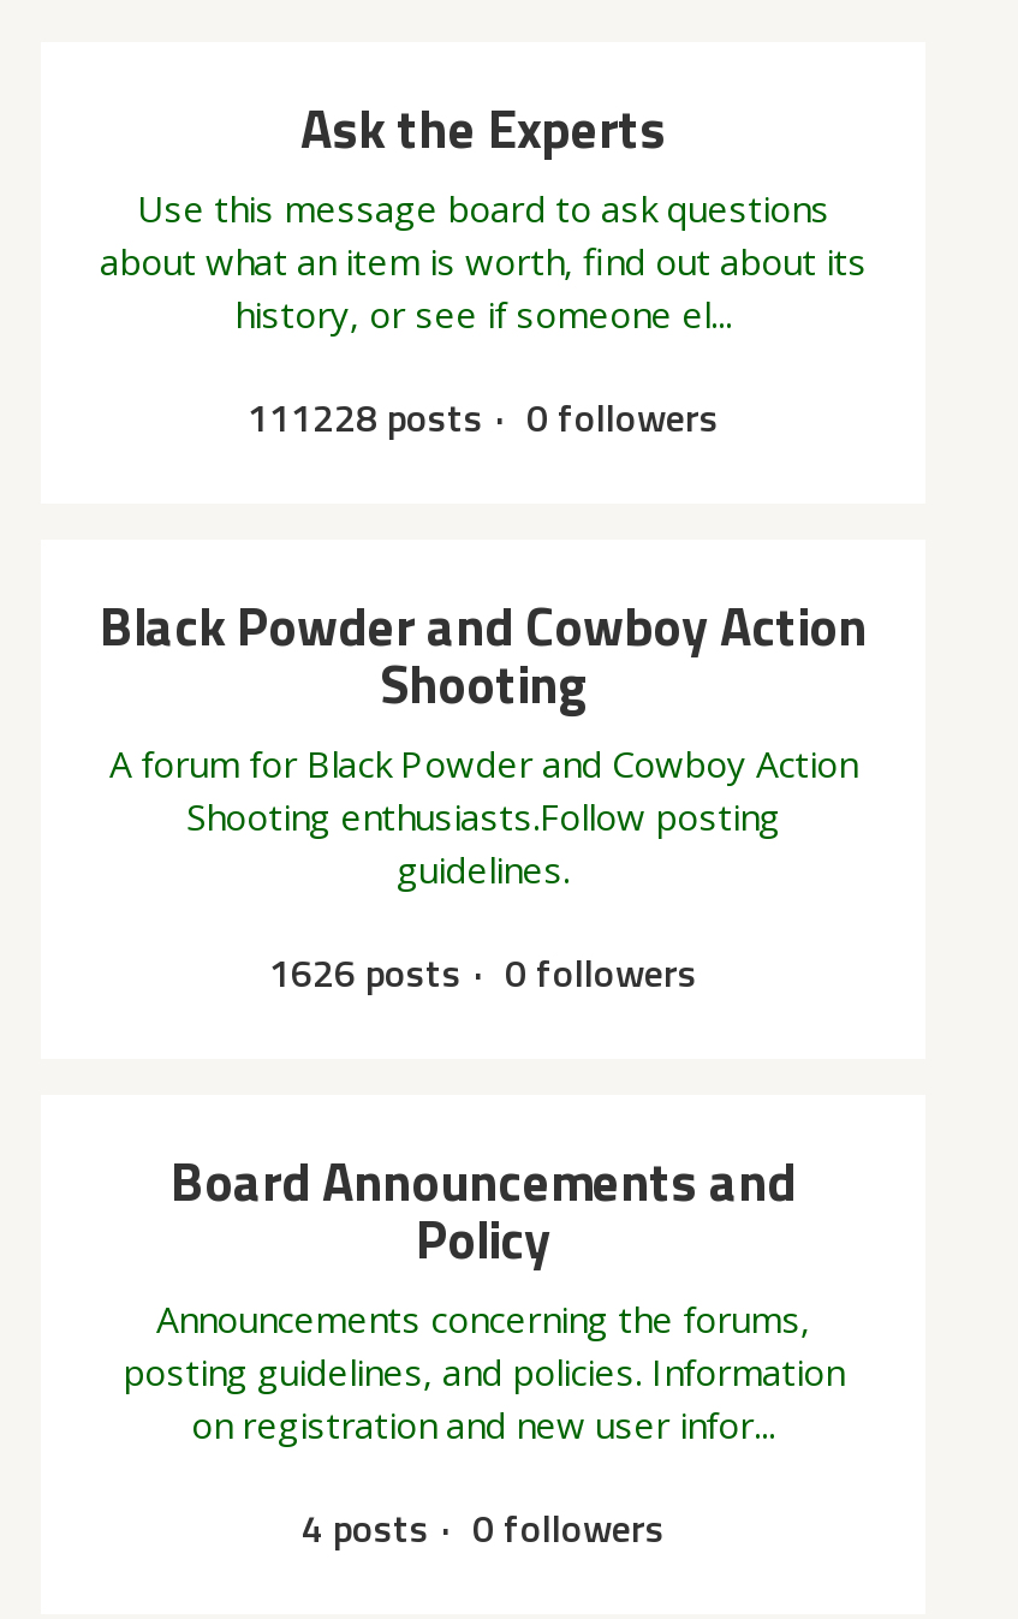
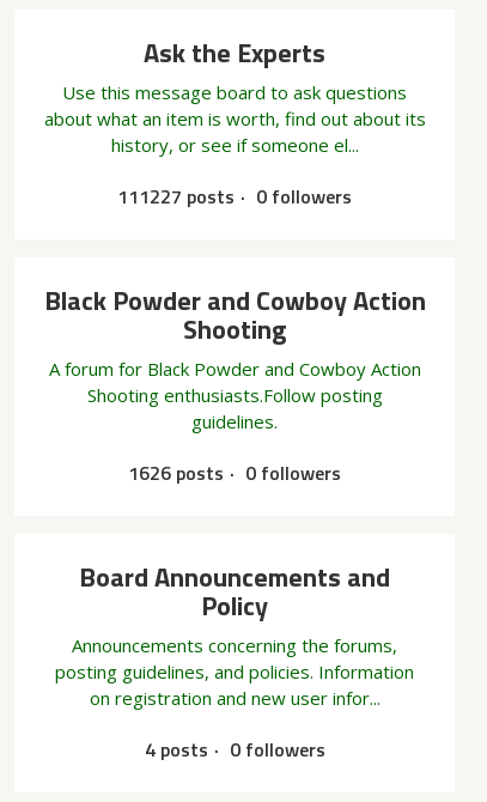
- 111228 posts 0 followers
+ 111227 posts 0 followers
